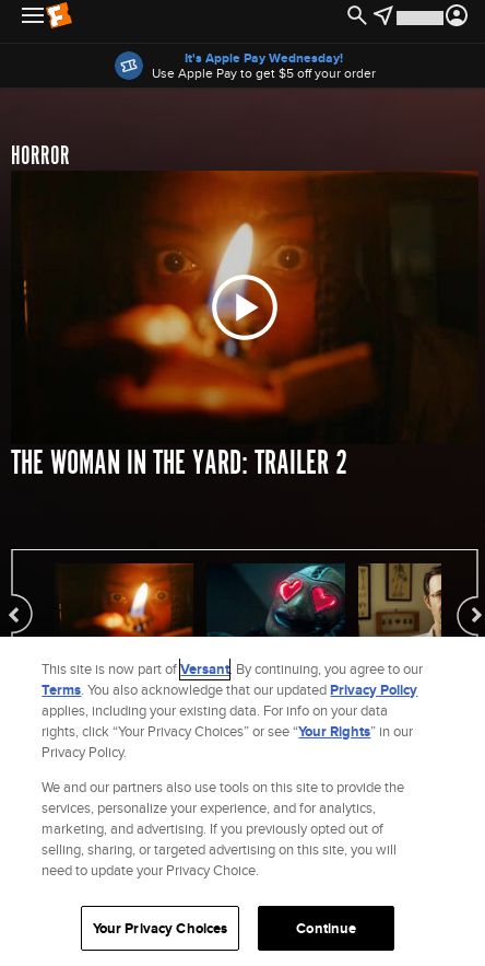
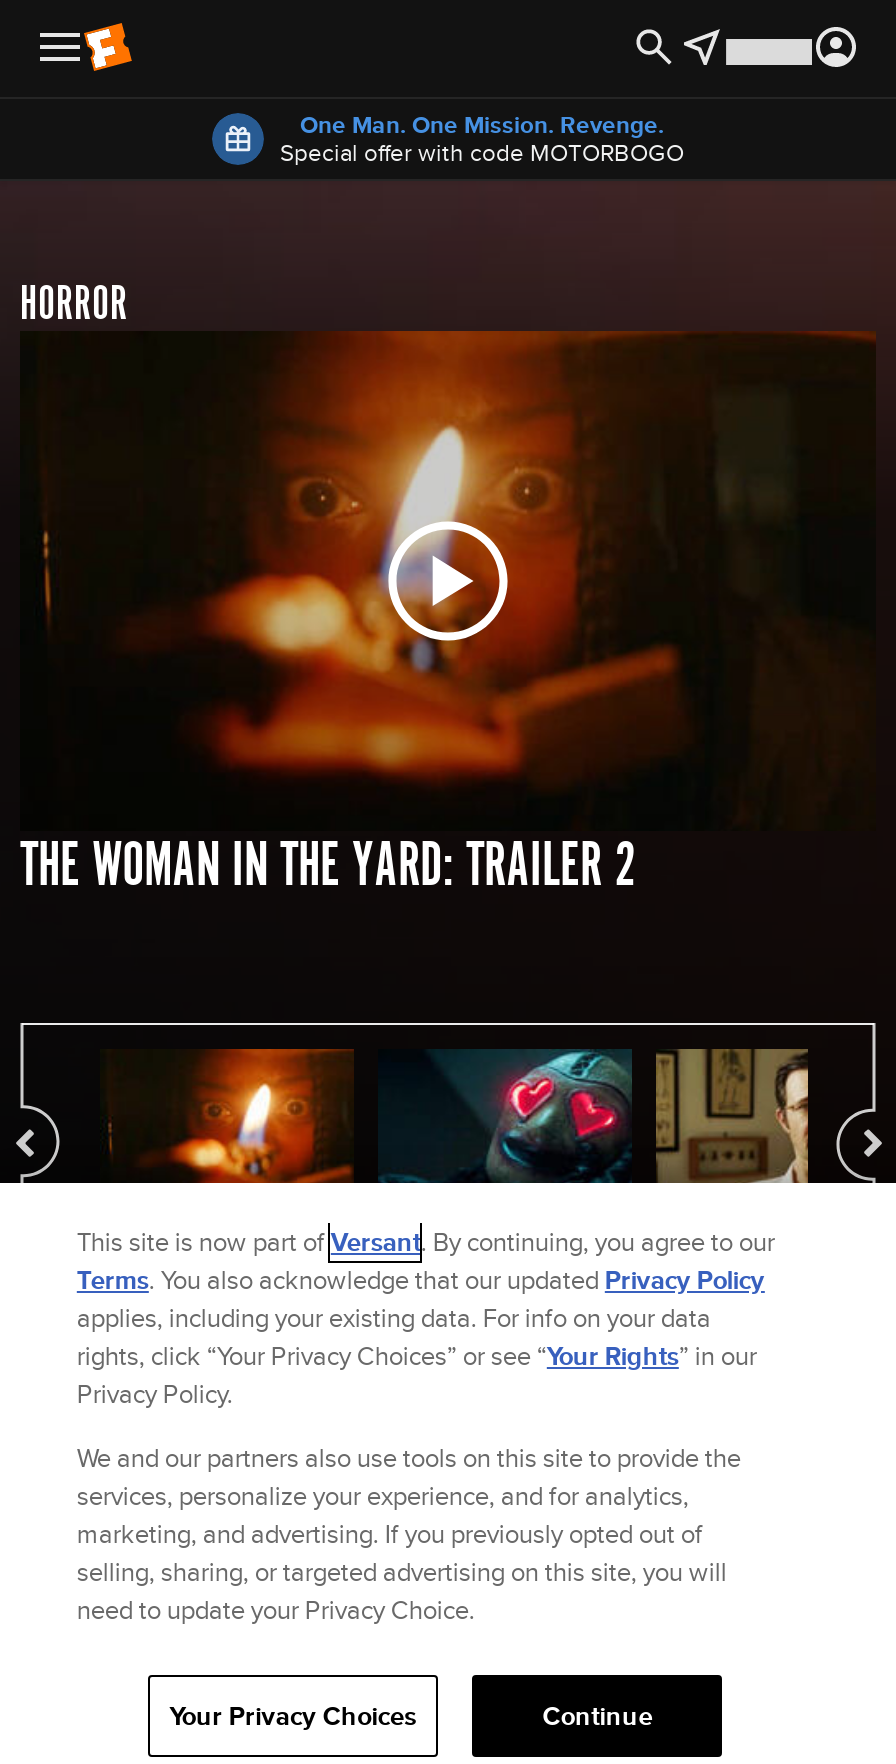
- It's Apple Pay Wednesday!
- Use Apple Pay to get $5 off your order
+ One Man. One Mission. Revenge.
+ Special offer with code MOTORBOGO
